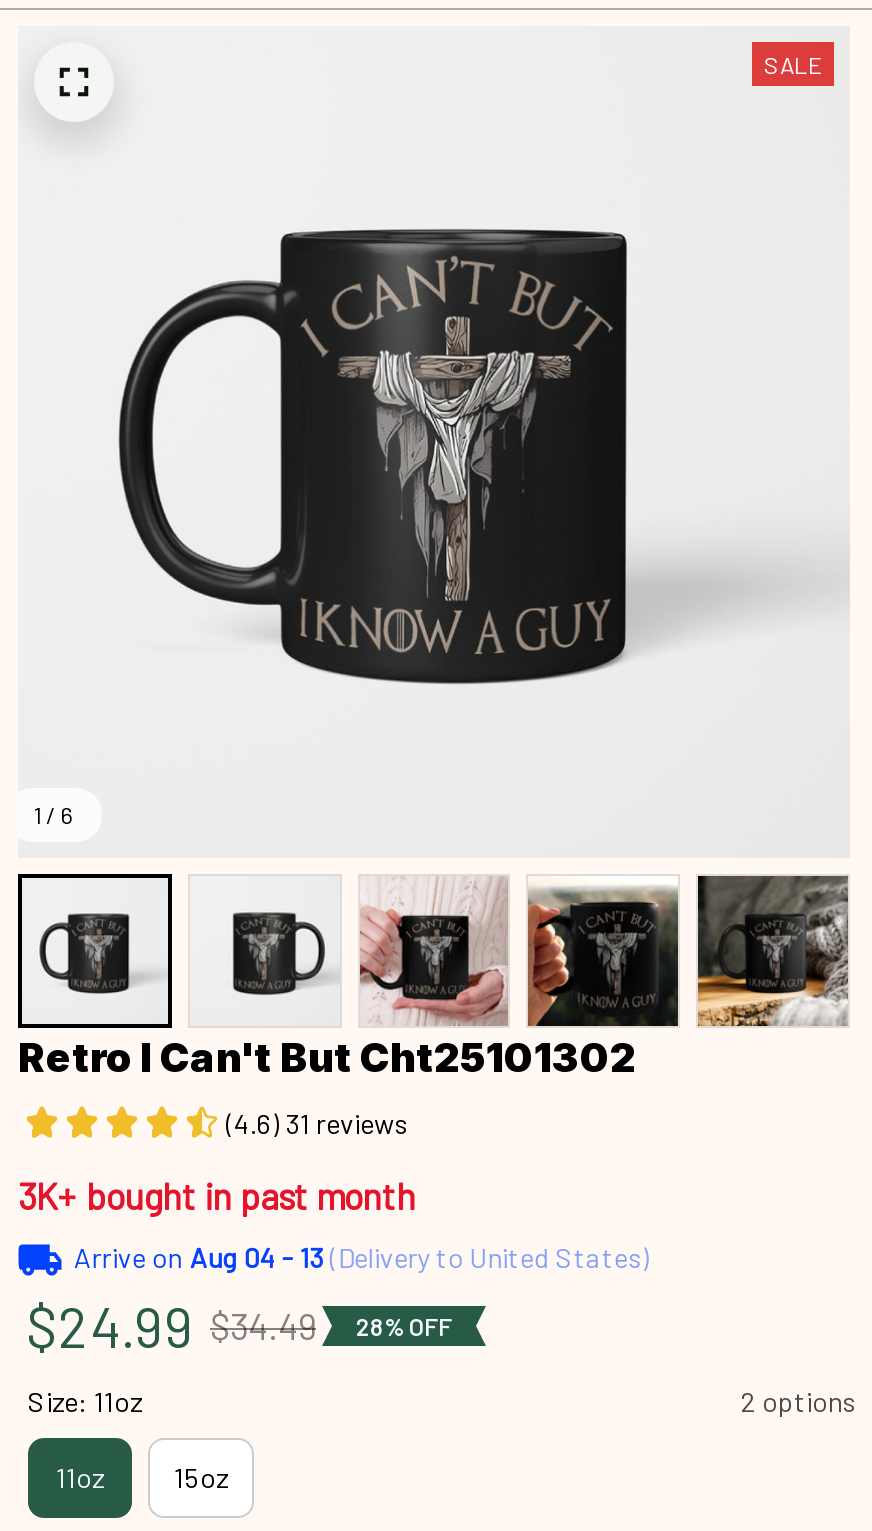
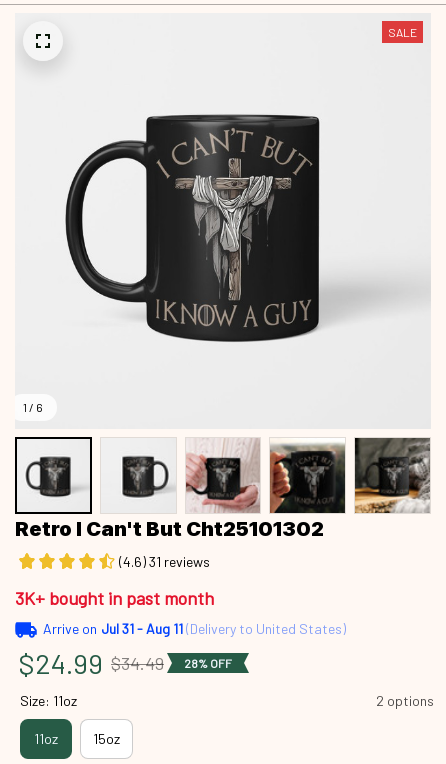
- Arrive on Aug 04 - 13 (Delivery to United States)
+ Arrive on Jul 31 - Aug 11 (Delivery to United States)
